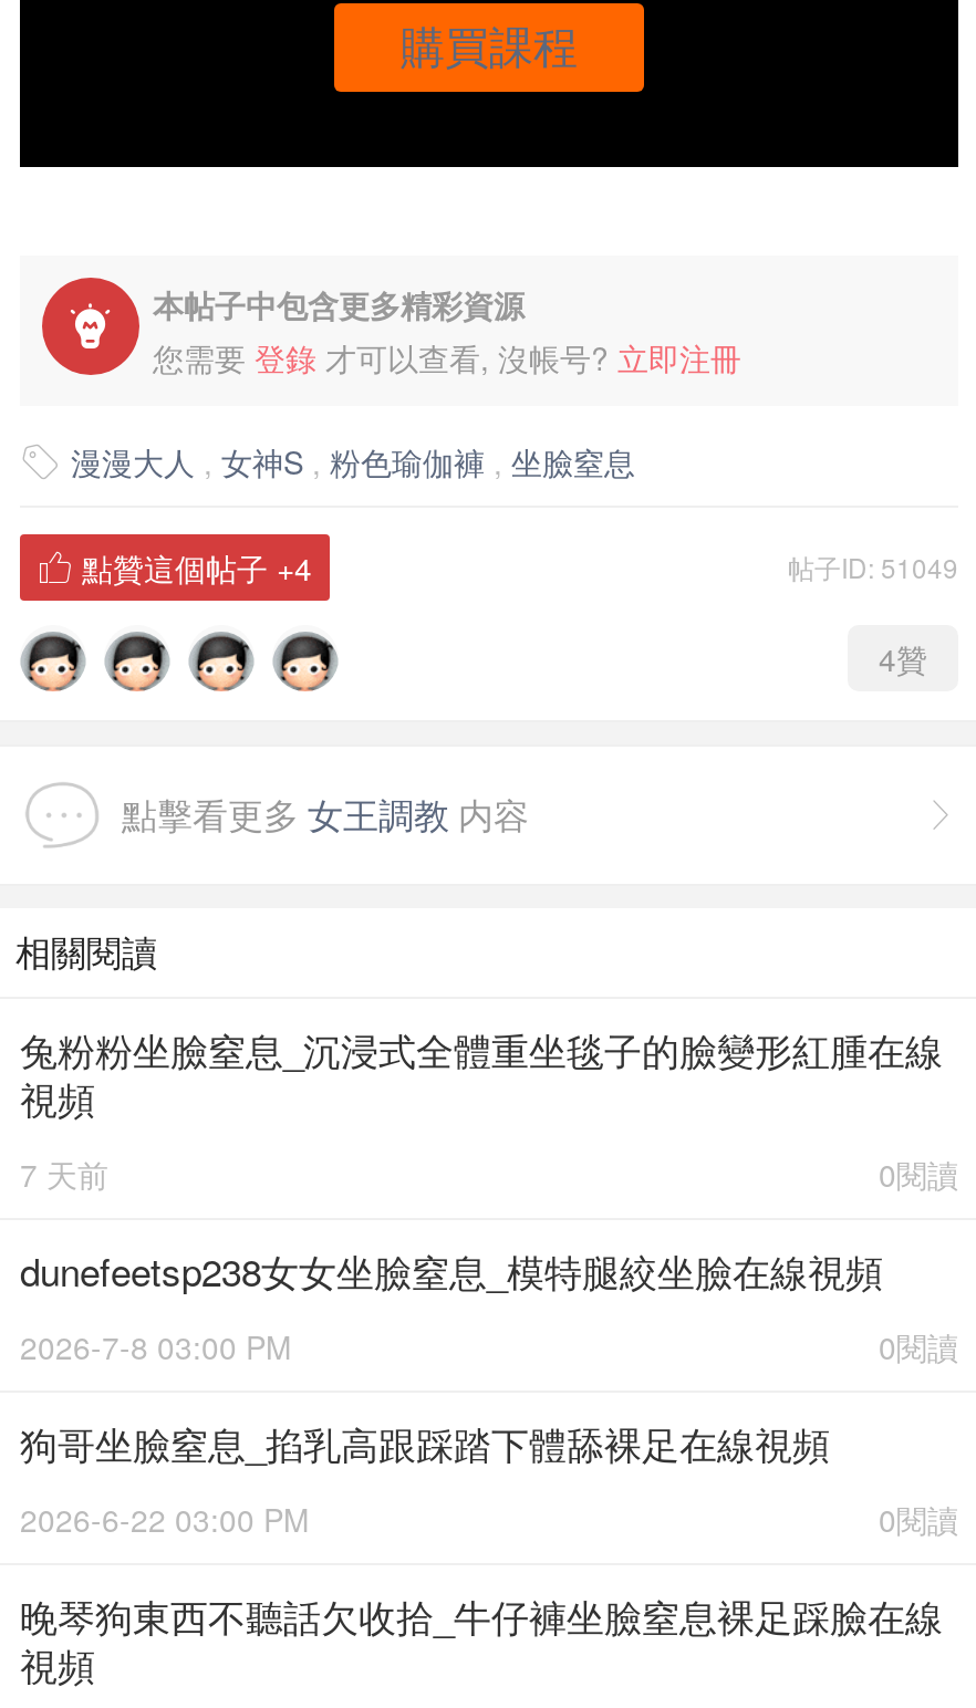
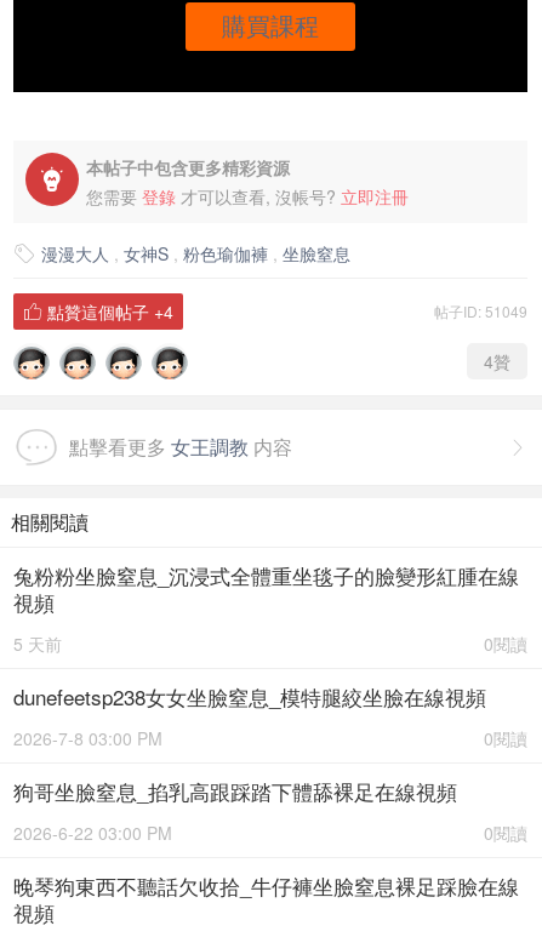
- 7 天前
+ 5 天前
